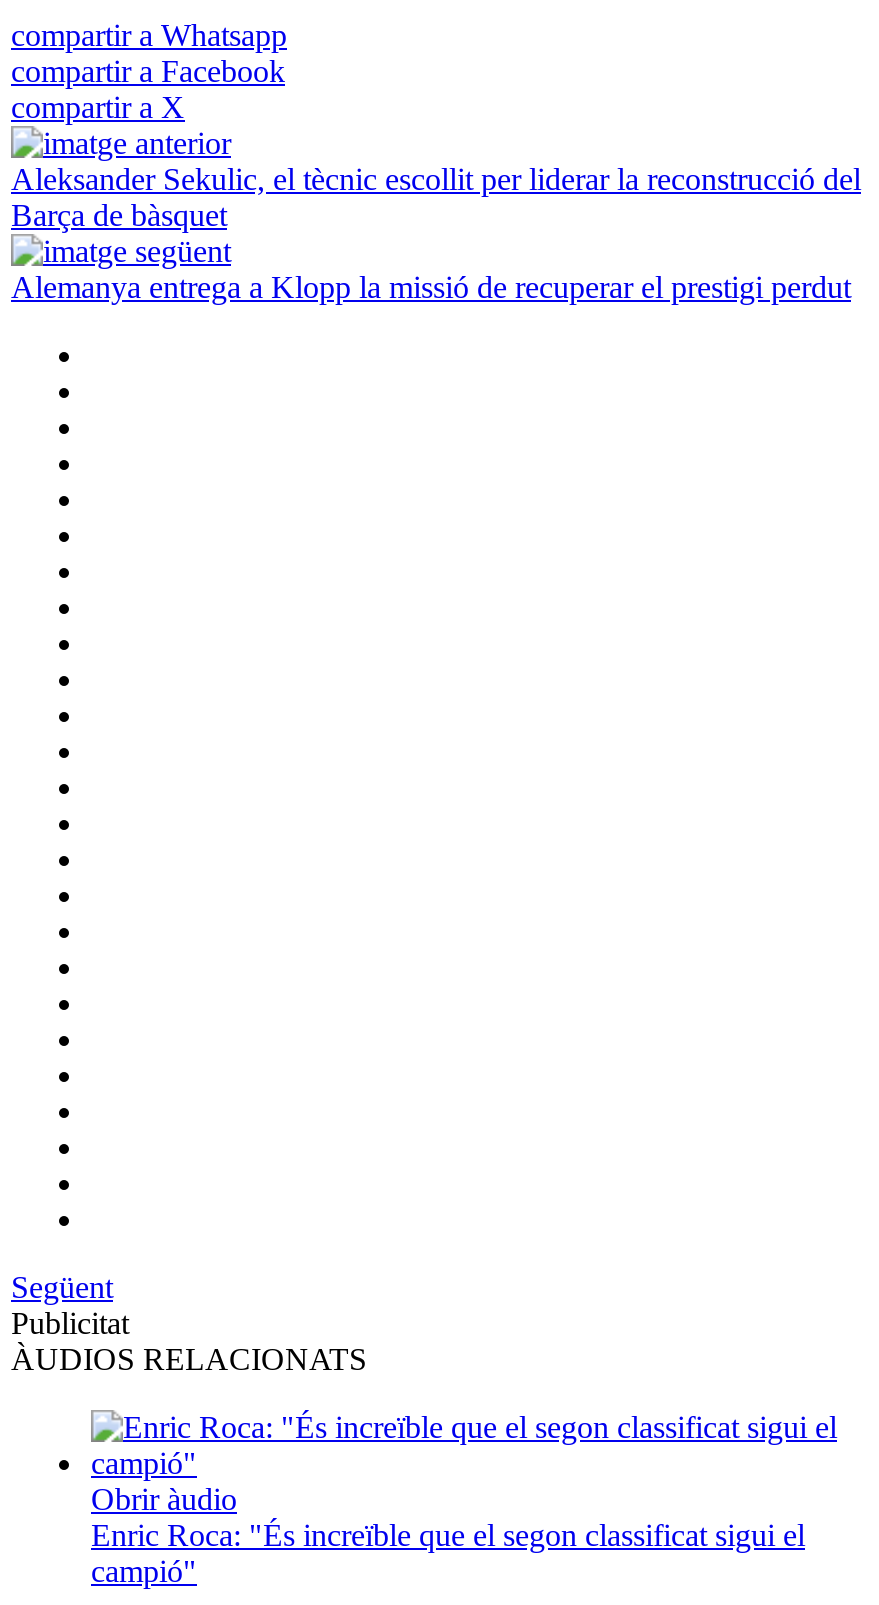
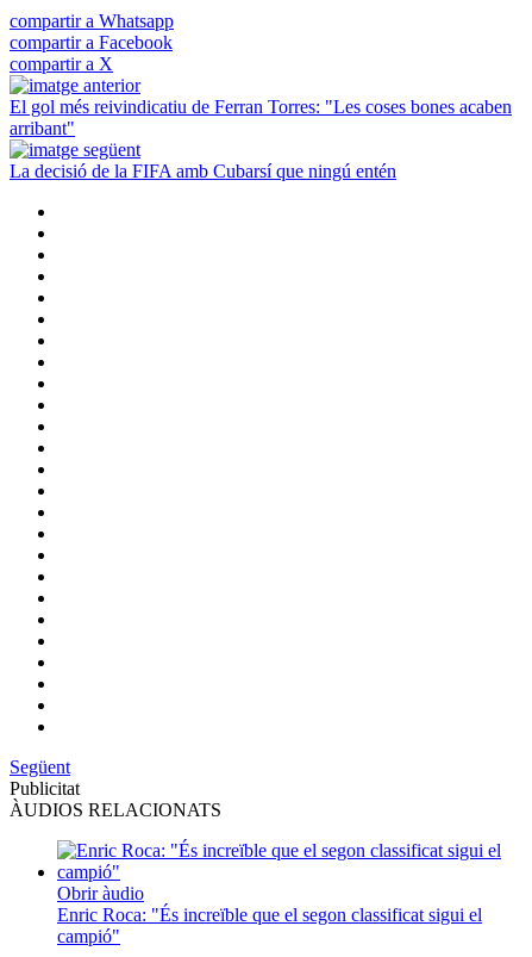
- Aleksander Sekulic, el tècnic escollit per liderar la reconstrucció del
- Barça de bàsquet
+ El gol més reivindicatiu de Ferran Torres: "Les coses bones acaben
+ arribant"

- Alemanya entrega a Klopp la missió de recuperar el prestigi perdut
+ La decisió de la FIFA amb Cubarsí que ningú entén
